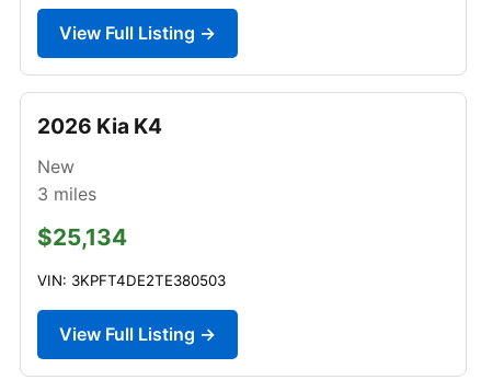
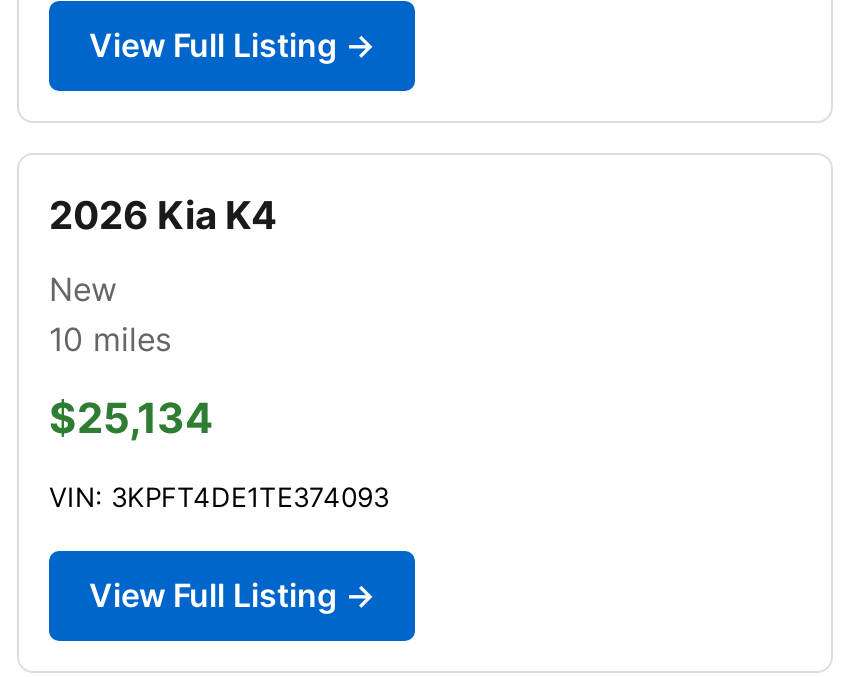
- 3 miles
+ 10 miles

- VIN: 3KPFT4DE2TE380503
+ VIN: 3KPFT4DE1TE374093
